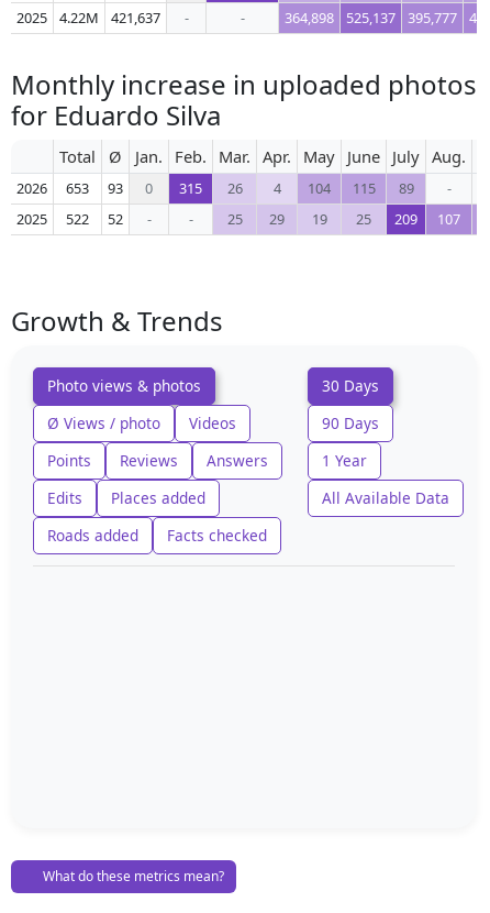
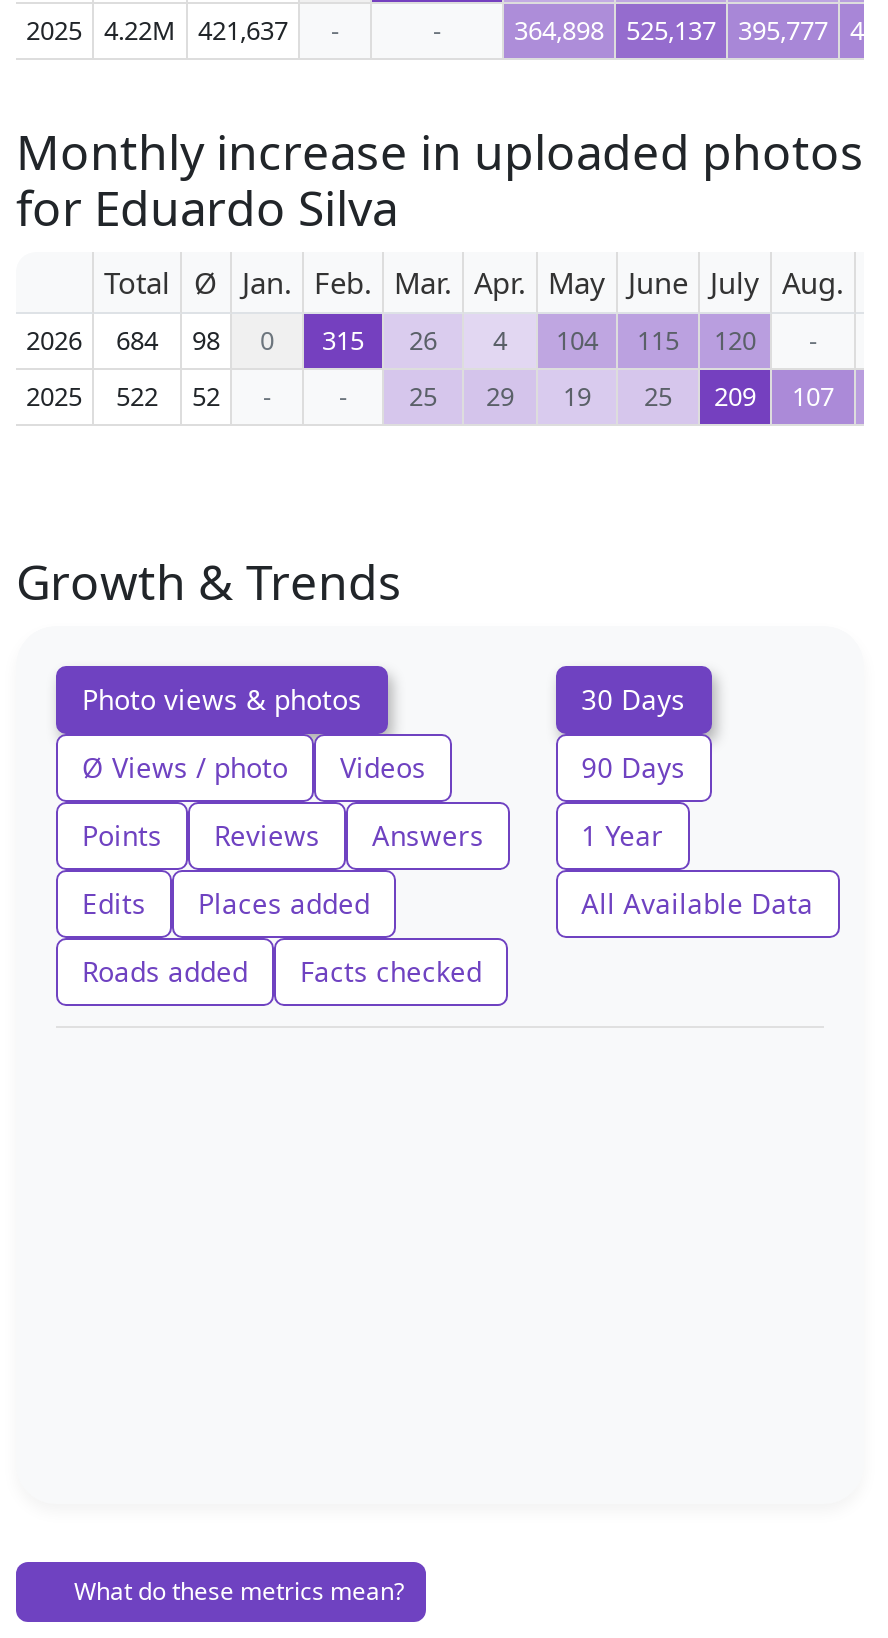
- 653
+ 684

- 93
+ 98

- 89
+ 120
